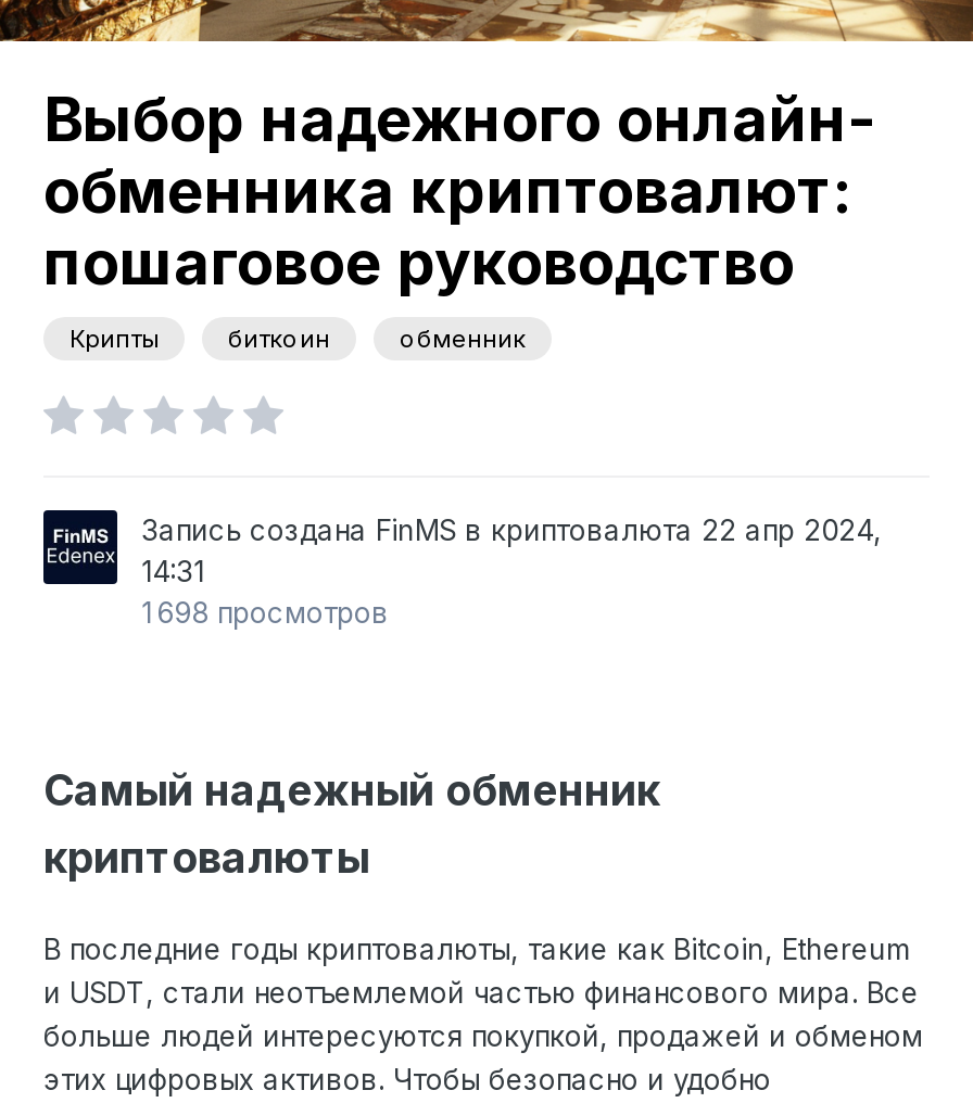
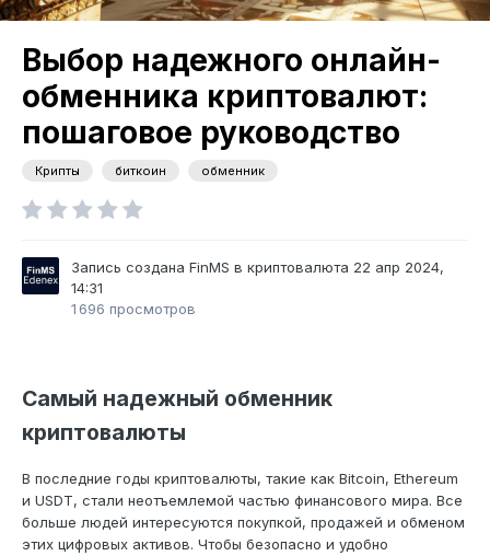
- 1 698 просмотров
+ 1 696 просмотров
